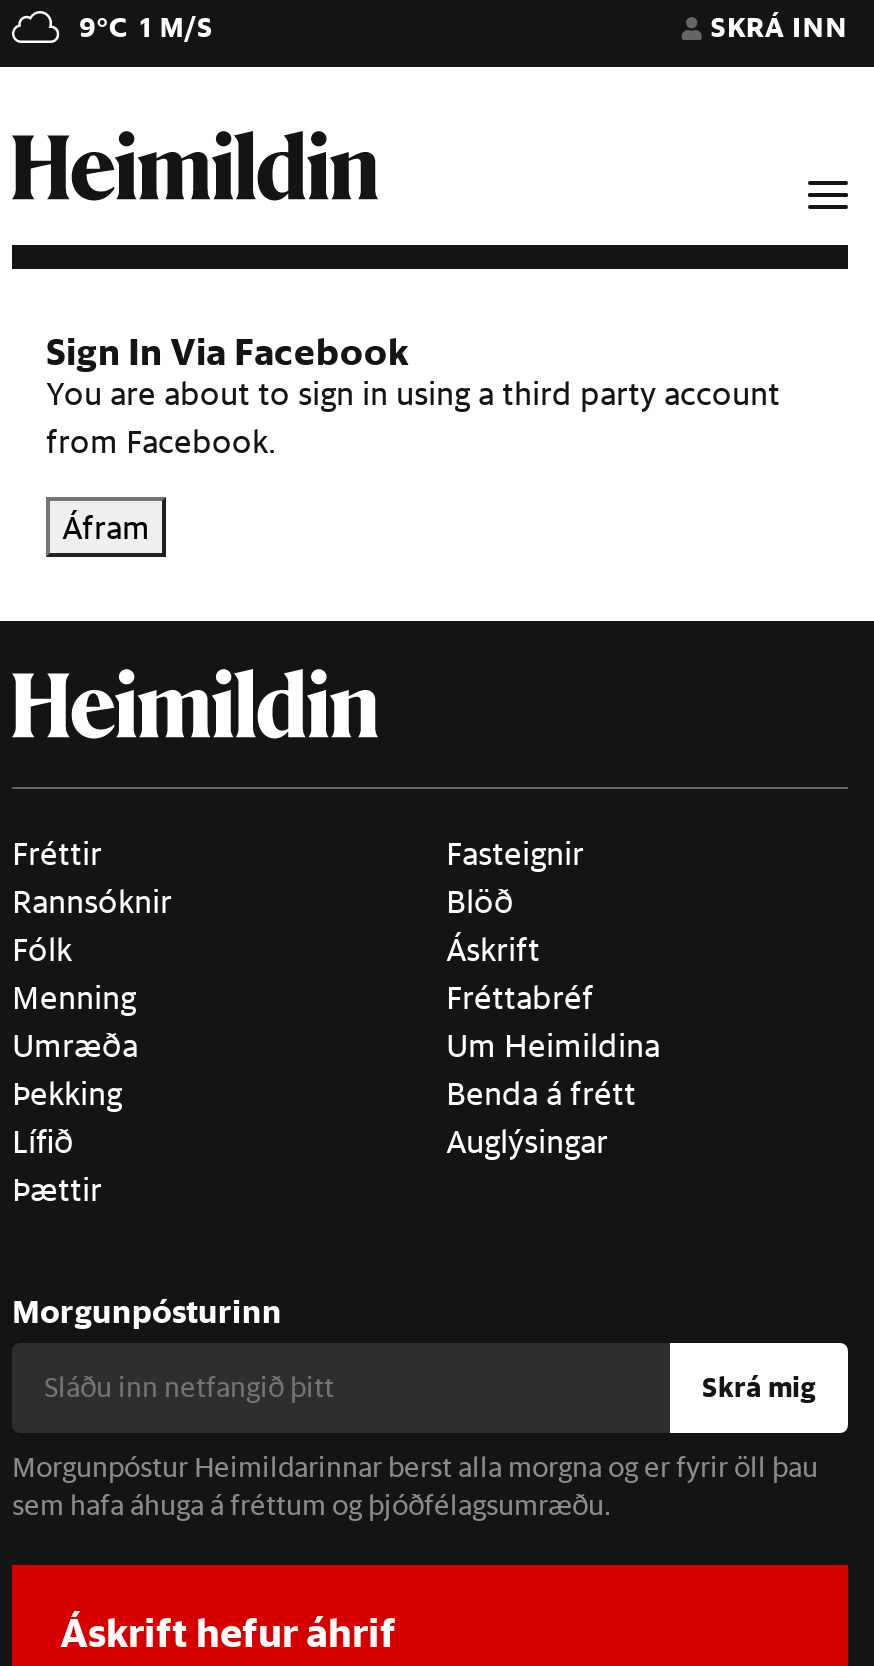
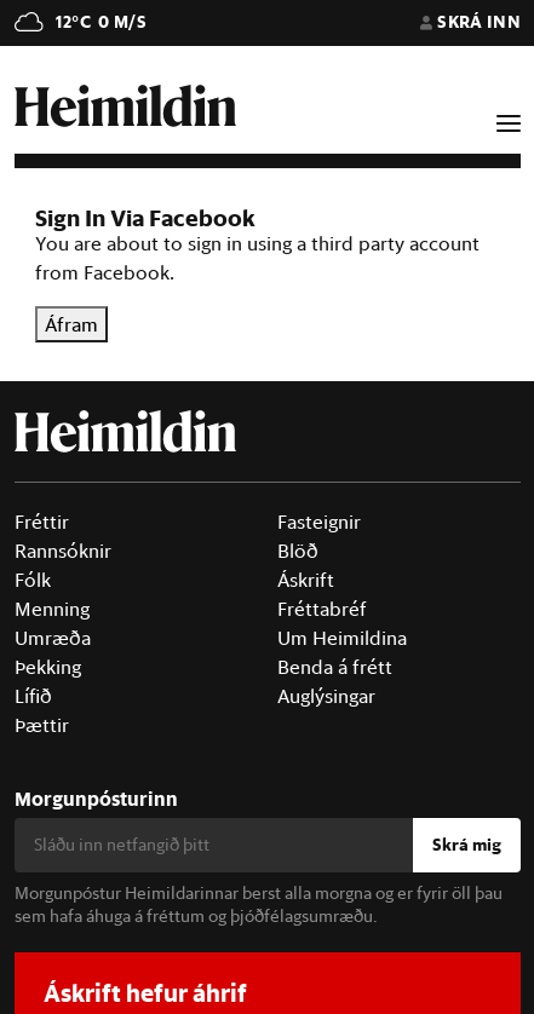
- 9°C 1 M/S
+ 12°C 0 M/S
